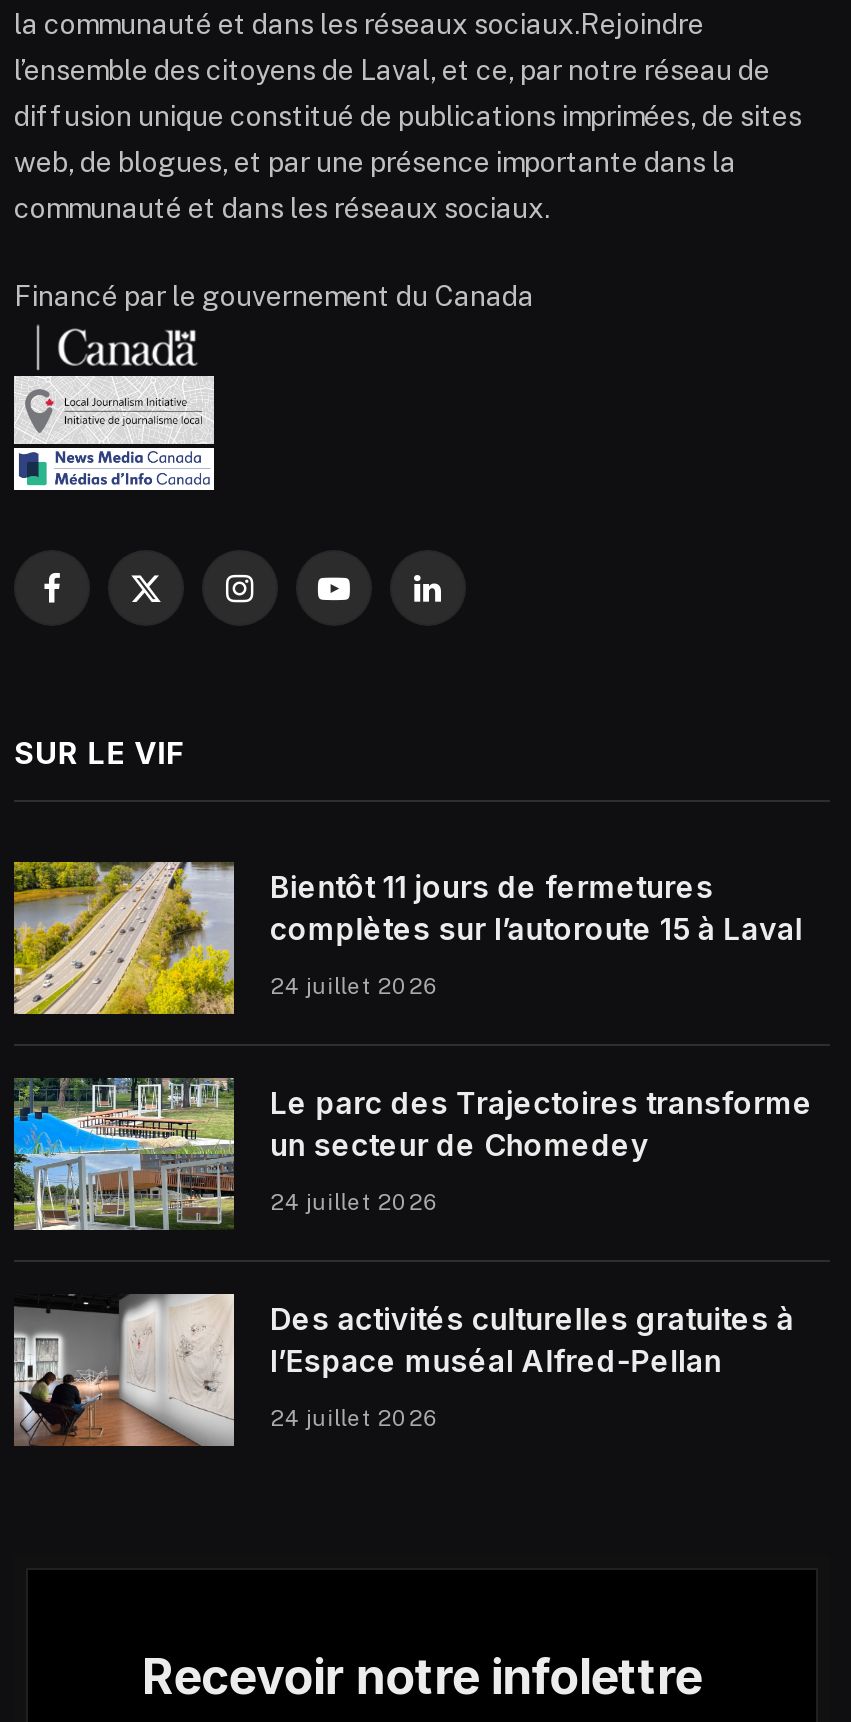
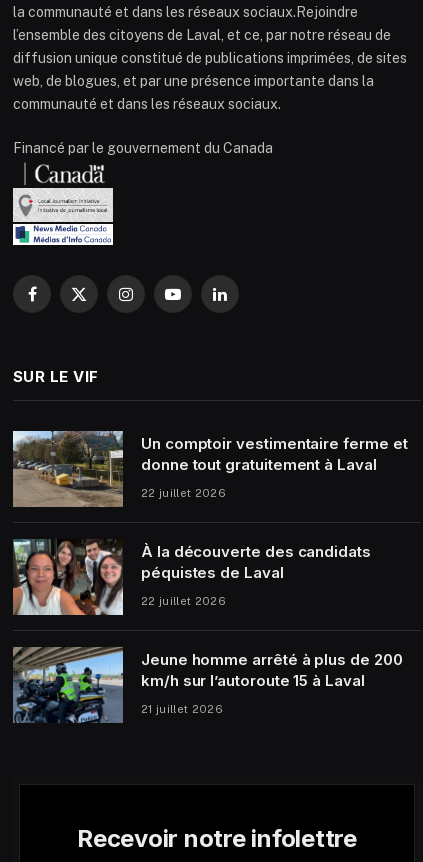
- [image]
- Bientôt 11 jours de fermetures
- complètes sur l’autoroute 15 à Laval
+ [image]
+ Un comptoir vestimentaire ferme et
+ donne tout gratuitement à Laval

- 24 juillet 2026
+ 22 juillet 2026

- [image]
- Le parc des Trajectoires transforme
- un secteur de Chomedey
+ [image]
+ À la découverte des candidats
+ péquistes de Laval

- 24 juillet 2026
+ 22 juillet 2026

- [image]
- Des activités culturelles gratuites à
- l’Espace muséal Alfred-Pellan
+ [image]
+ Jeune homme arrêté à plus de 200
+ km/h sur l’autoroute 15 à Laval

- 24 juillet 2026
+ 21 juillet 2026
